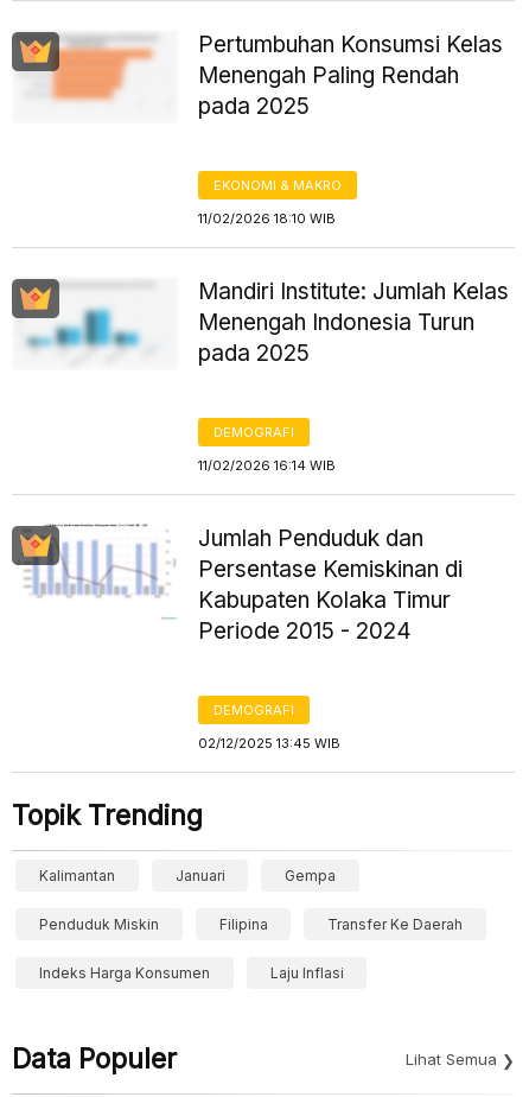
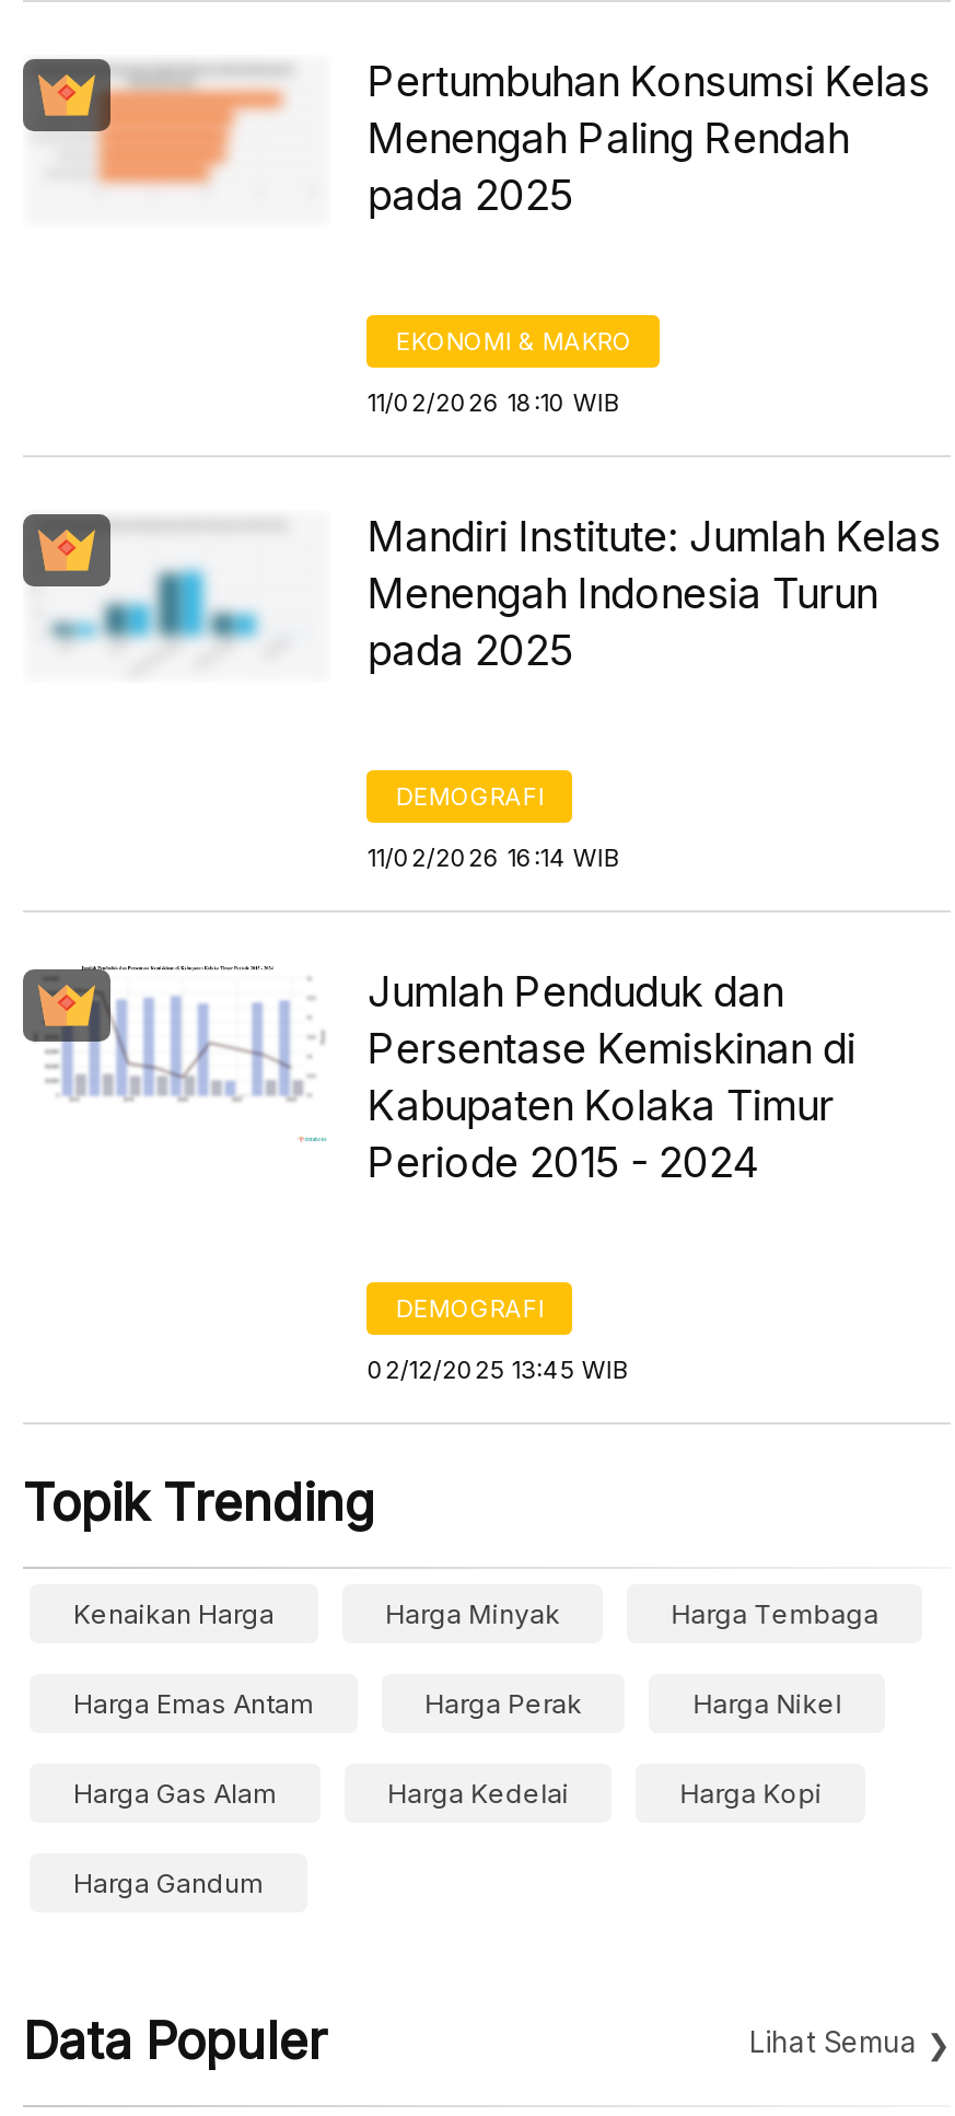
- Kalimantan
- Januari
- Gempa
- Penduduk Miskin
- Filipina
- Transfer Ke Daerah
- Indeks Harga Konsumen
- Laju Inflasi
+ Kenaikan Harga
+ Harga Minyak
+ Harga Tembaga
+ Harga Emas Antam
+ Harga Perak
+ Harga Nikel
+ Harga Gas Alam
+ Harga Kedelai
+ Harga Kopi
+ Harga Gandum
